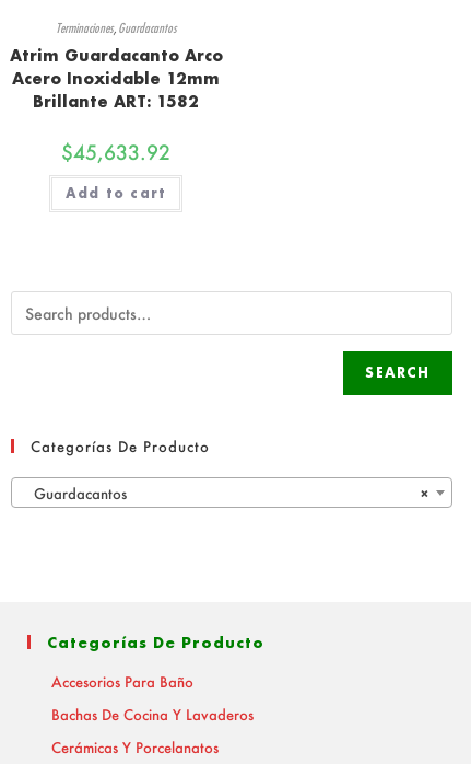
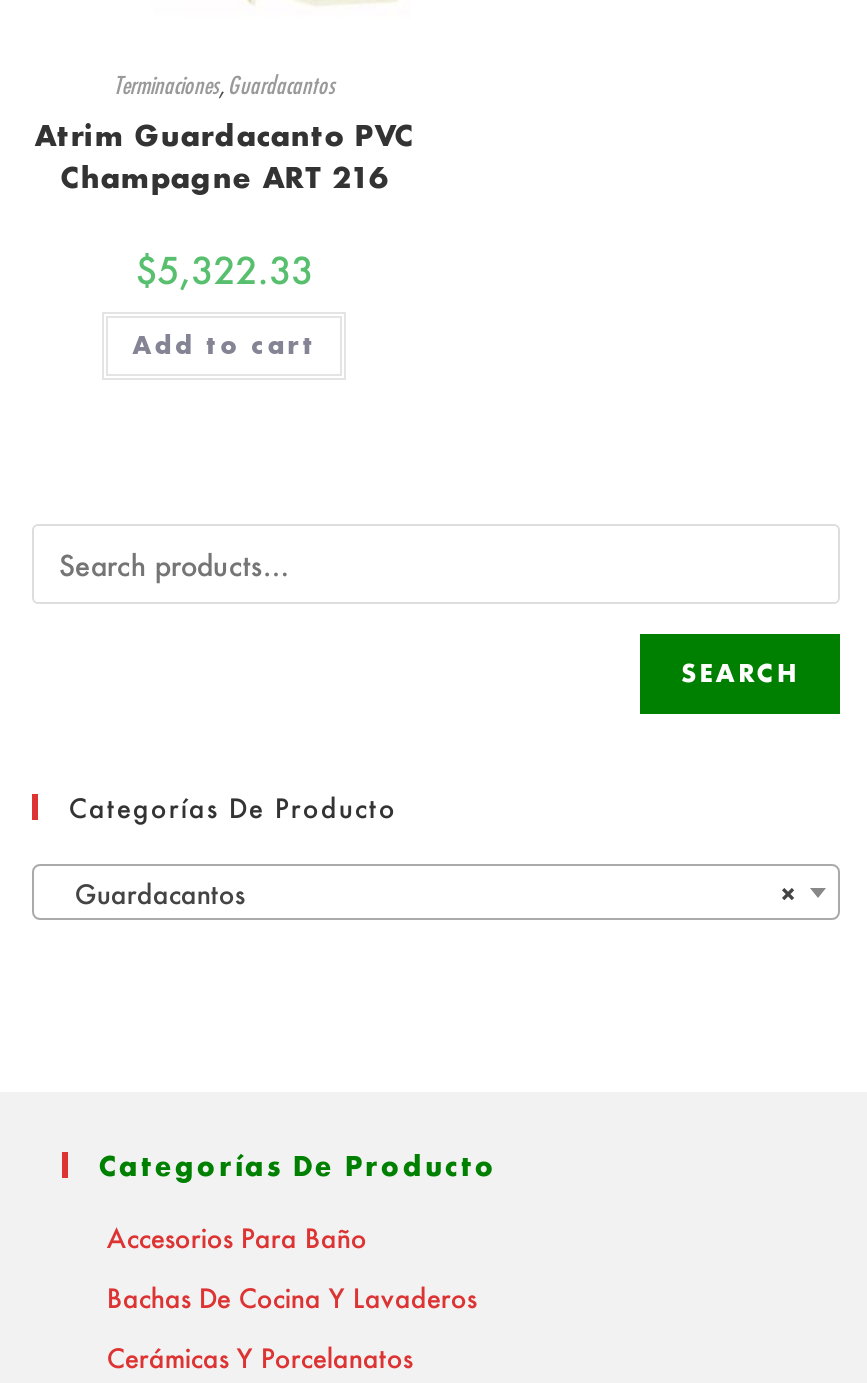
- Atrim Guardacanto Arco
- Acero Inoxidable 12mm
- Brillante ART: 1582
+ Atrim Guardacanto PVC
+ Champagne ART 216

- $45,633.92
+ $5,322.33
